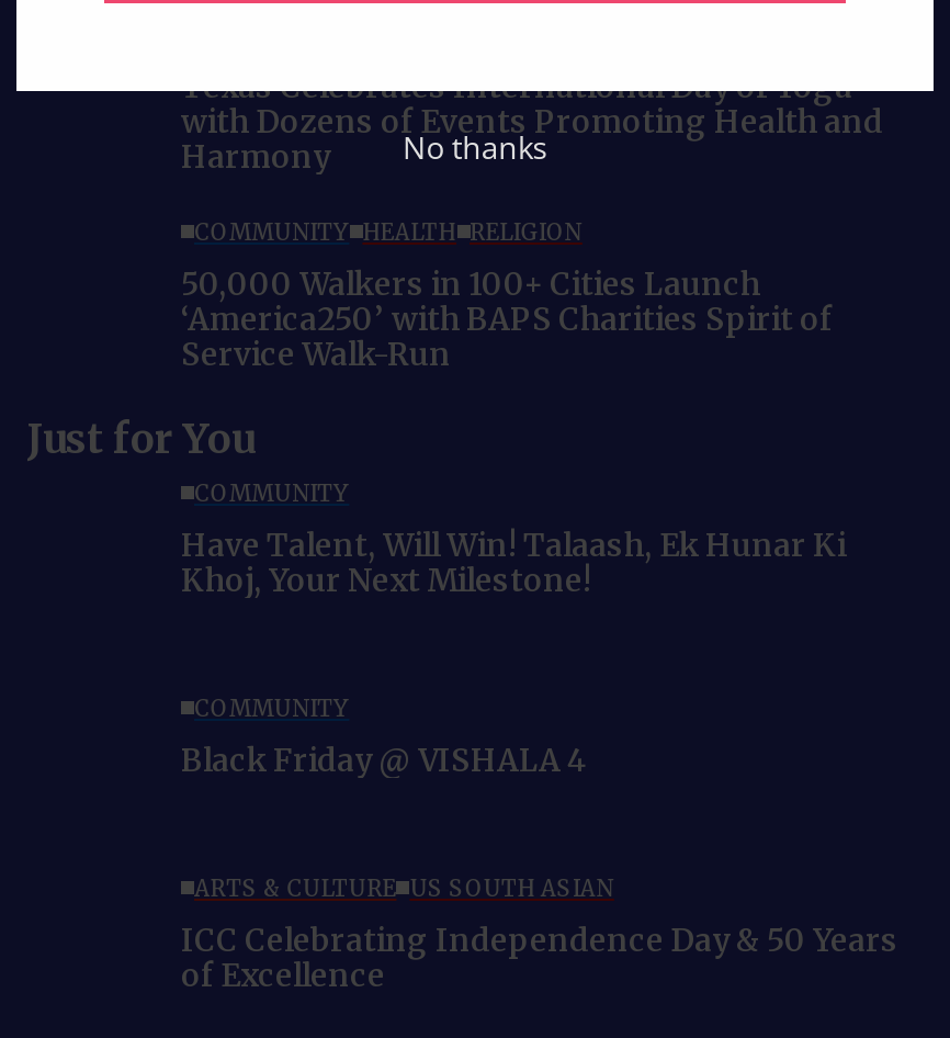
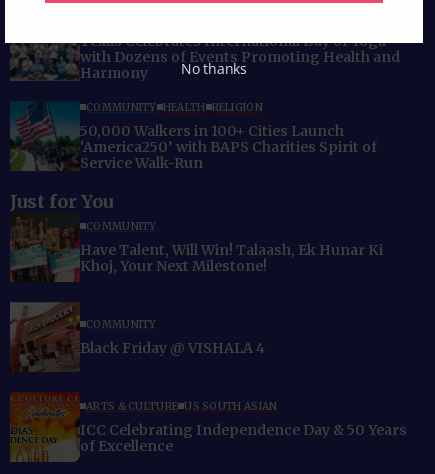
+ [image]

+ [image]

+ [image]

+ [image]

+ [image]
